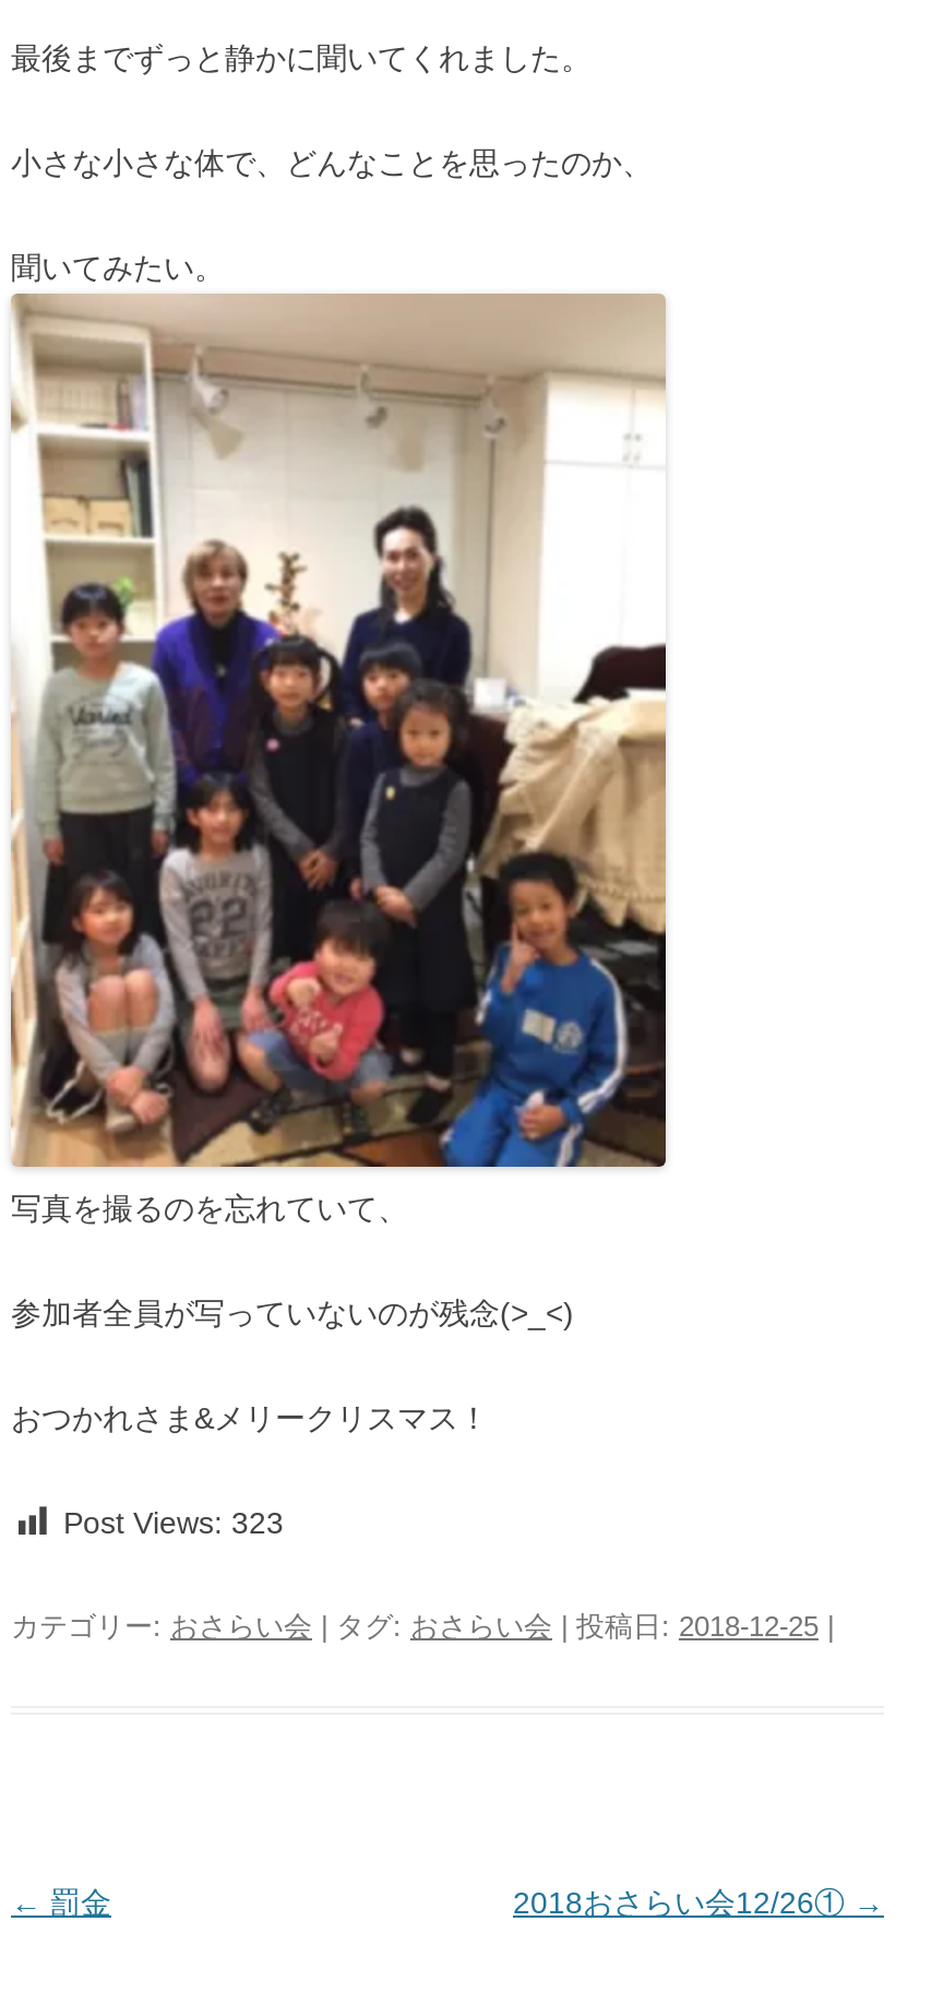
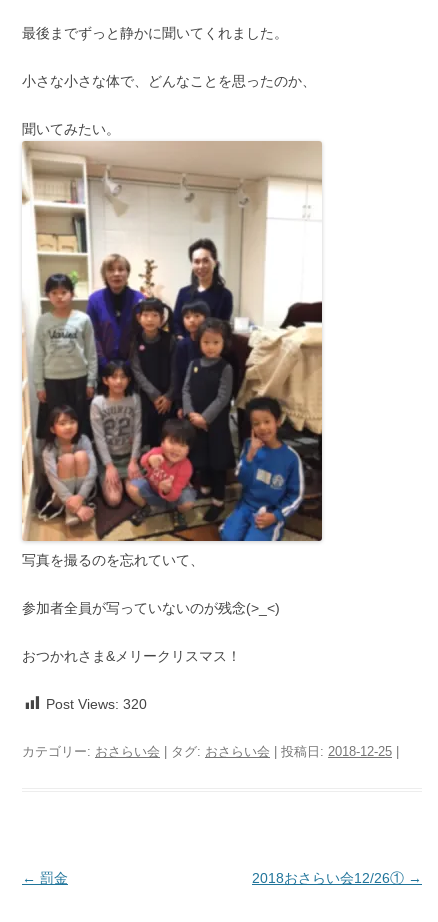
- Post Views: 323
+ Post Views: 320
